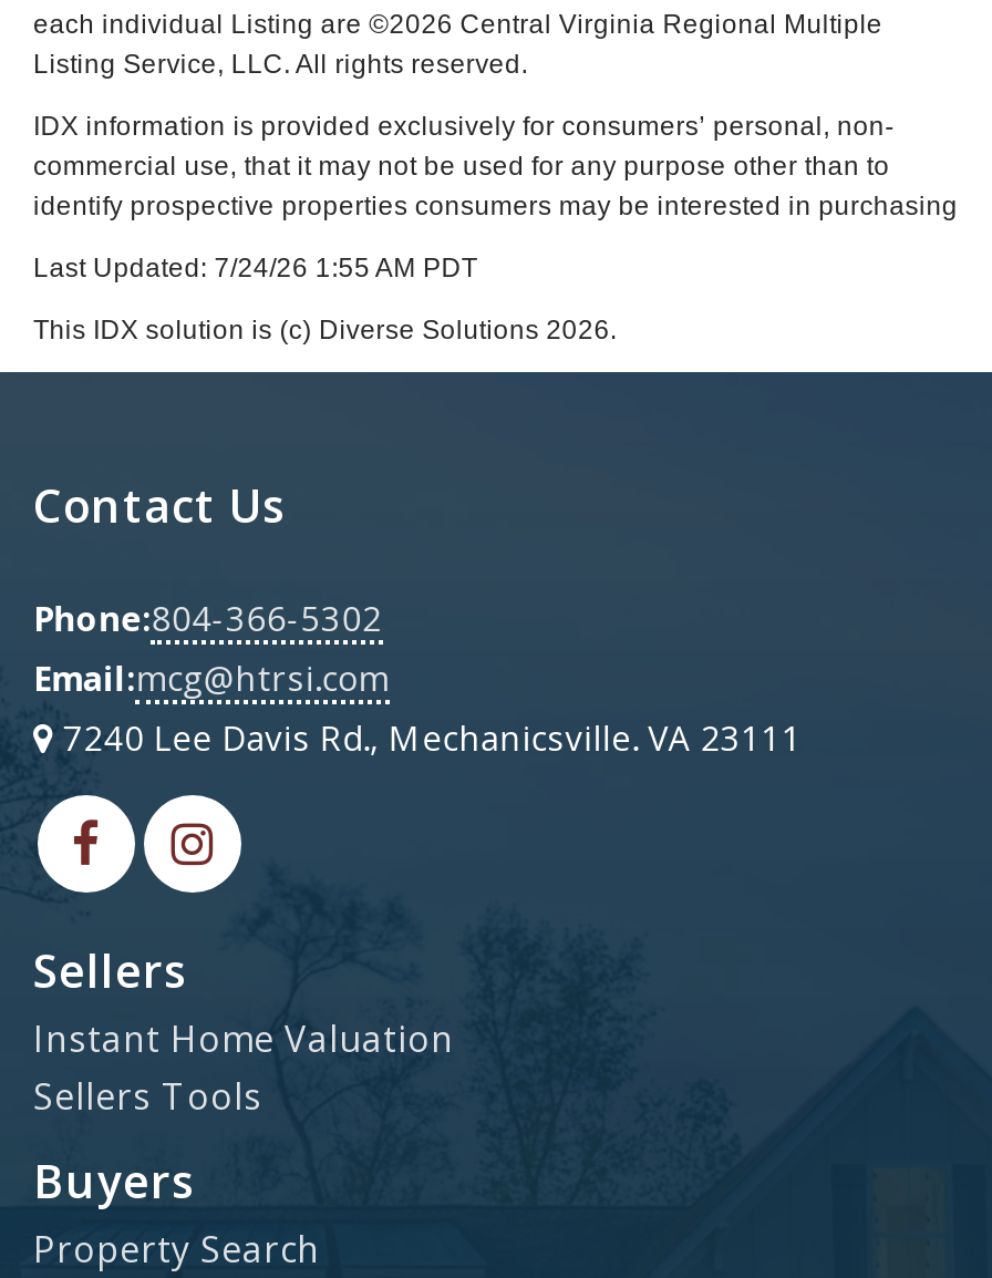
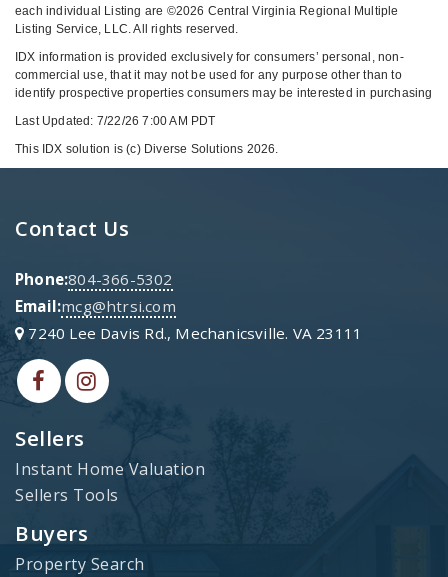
- Last Updated: 7/24/26 1:55 AM PDT
+ Last Updated: 7/22/26 7:00 AM PDT
